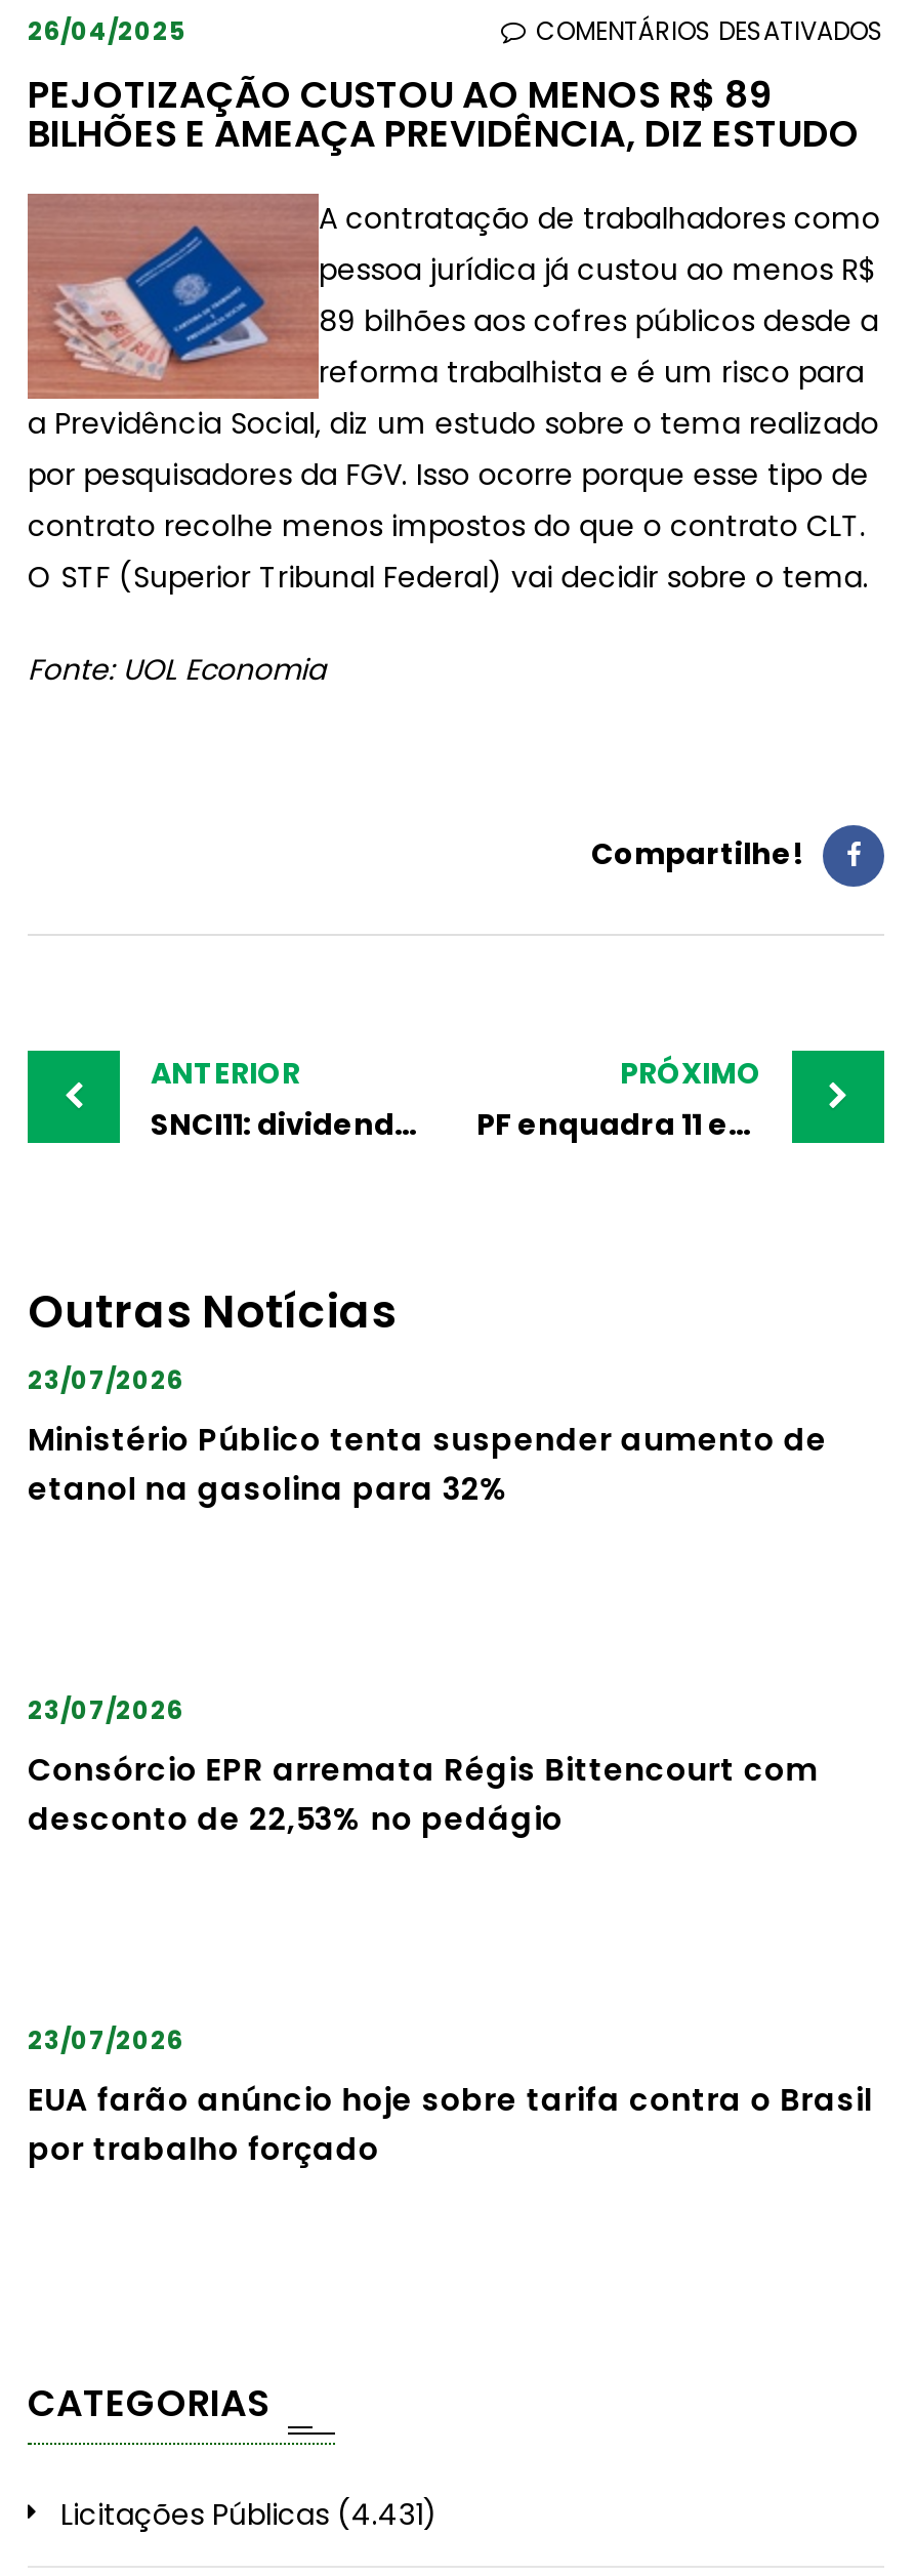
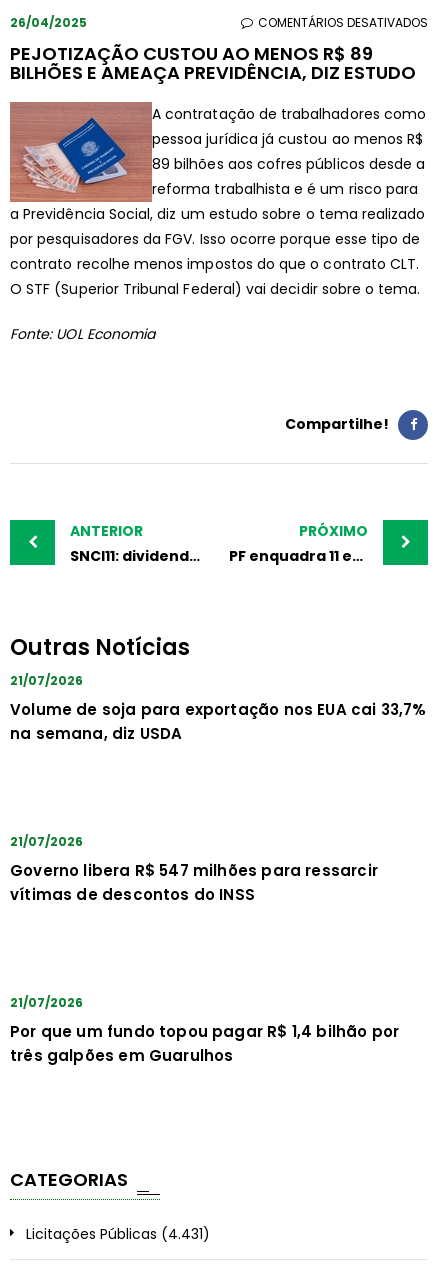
- 23/07/2026
+ 21/07/2026

- Ministério Público tenta suspender aumento de
- etanol na gasolina para 32%
+ Volume de soja para exportação nos EUA cai 33,7%
+ na semana, diz USDA

- 23/07/2026
+ 21/07/2026

- Consórcio EPR arremata Régis Bittencourt com
- desconto de 22,53% no pedágio
+ Governo libera R$ 547 milhões para ressarcir
+ vítimas de descontos do INSS

- 23/07/2026
+ 21/07/2026

- EUA farão anúncio hoje sobre tarifa contra o Brasil
- por trabalho forçado
+ Por que um fundo topou pagar R$ 1,4 bilhão por
+ três galpões em Guarulhos
